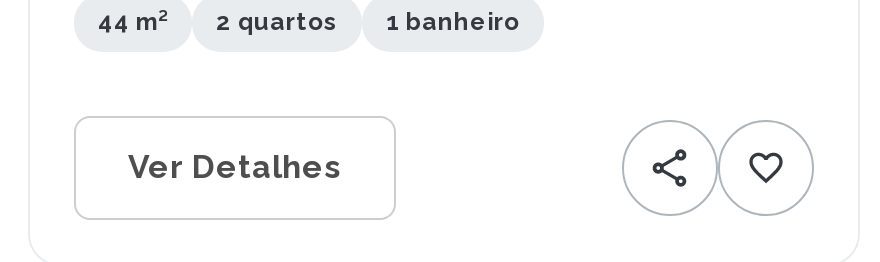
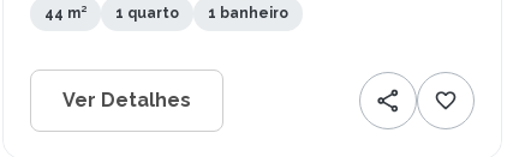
- 2 quartos
+ 1 quarto
